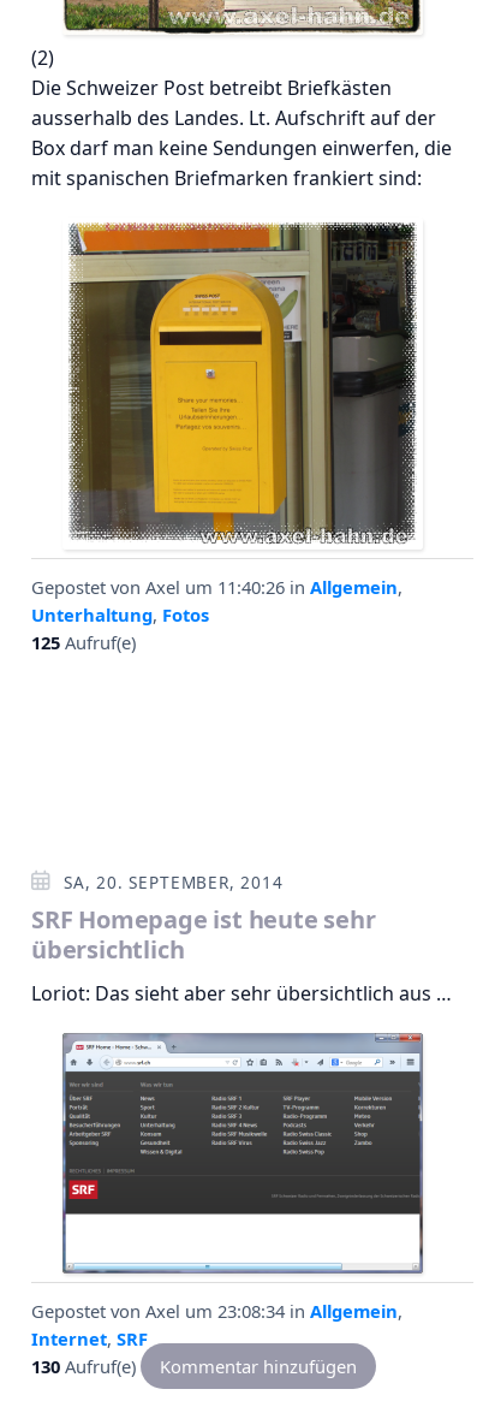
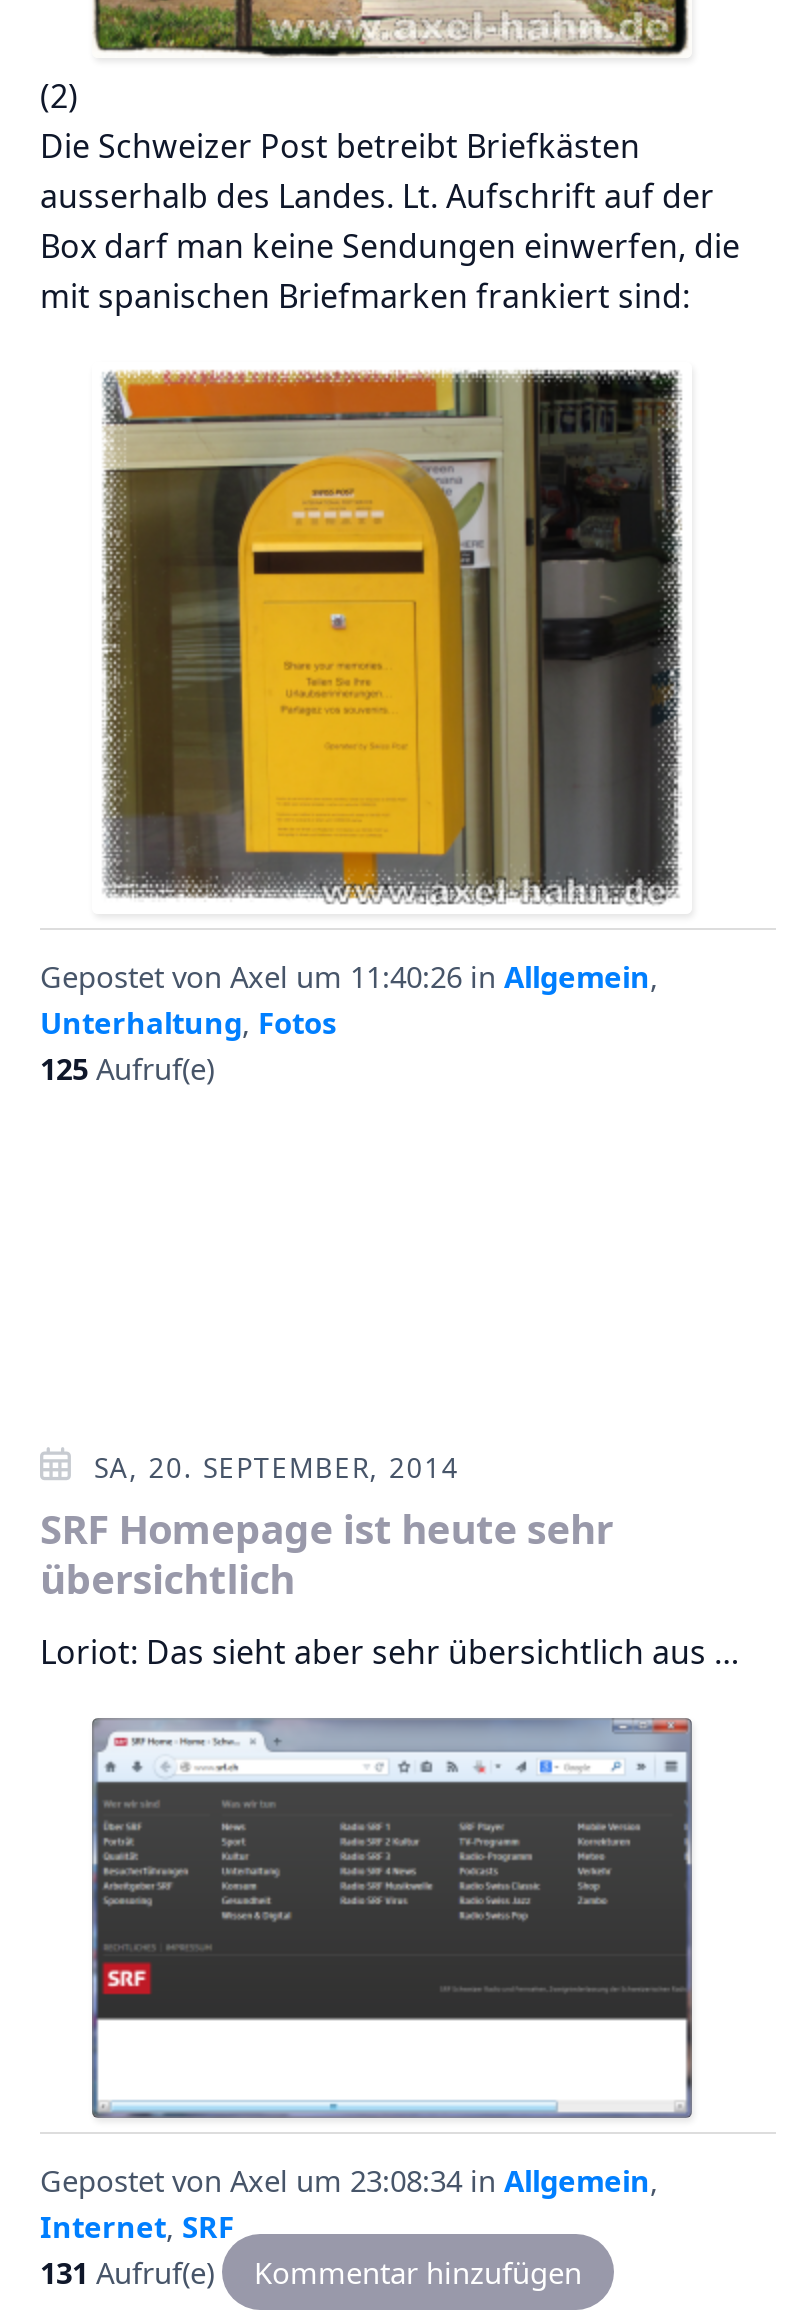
- 130 Aufruf(e) Kommentar hinzufügen
+ 131 Aufruf(e) Kommentar hinzufügen
